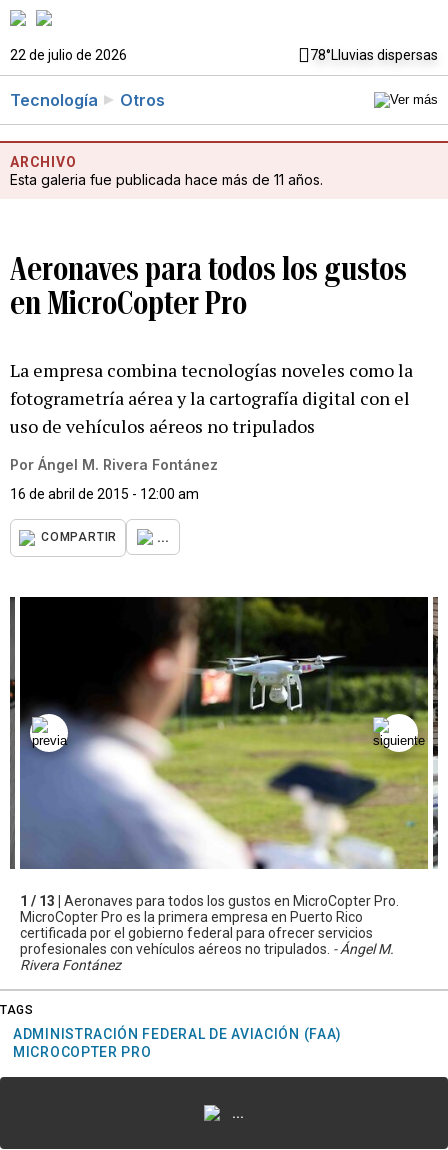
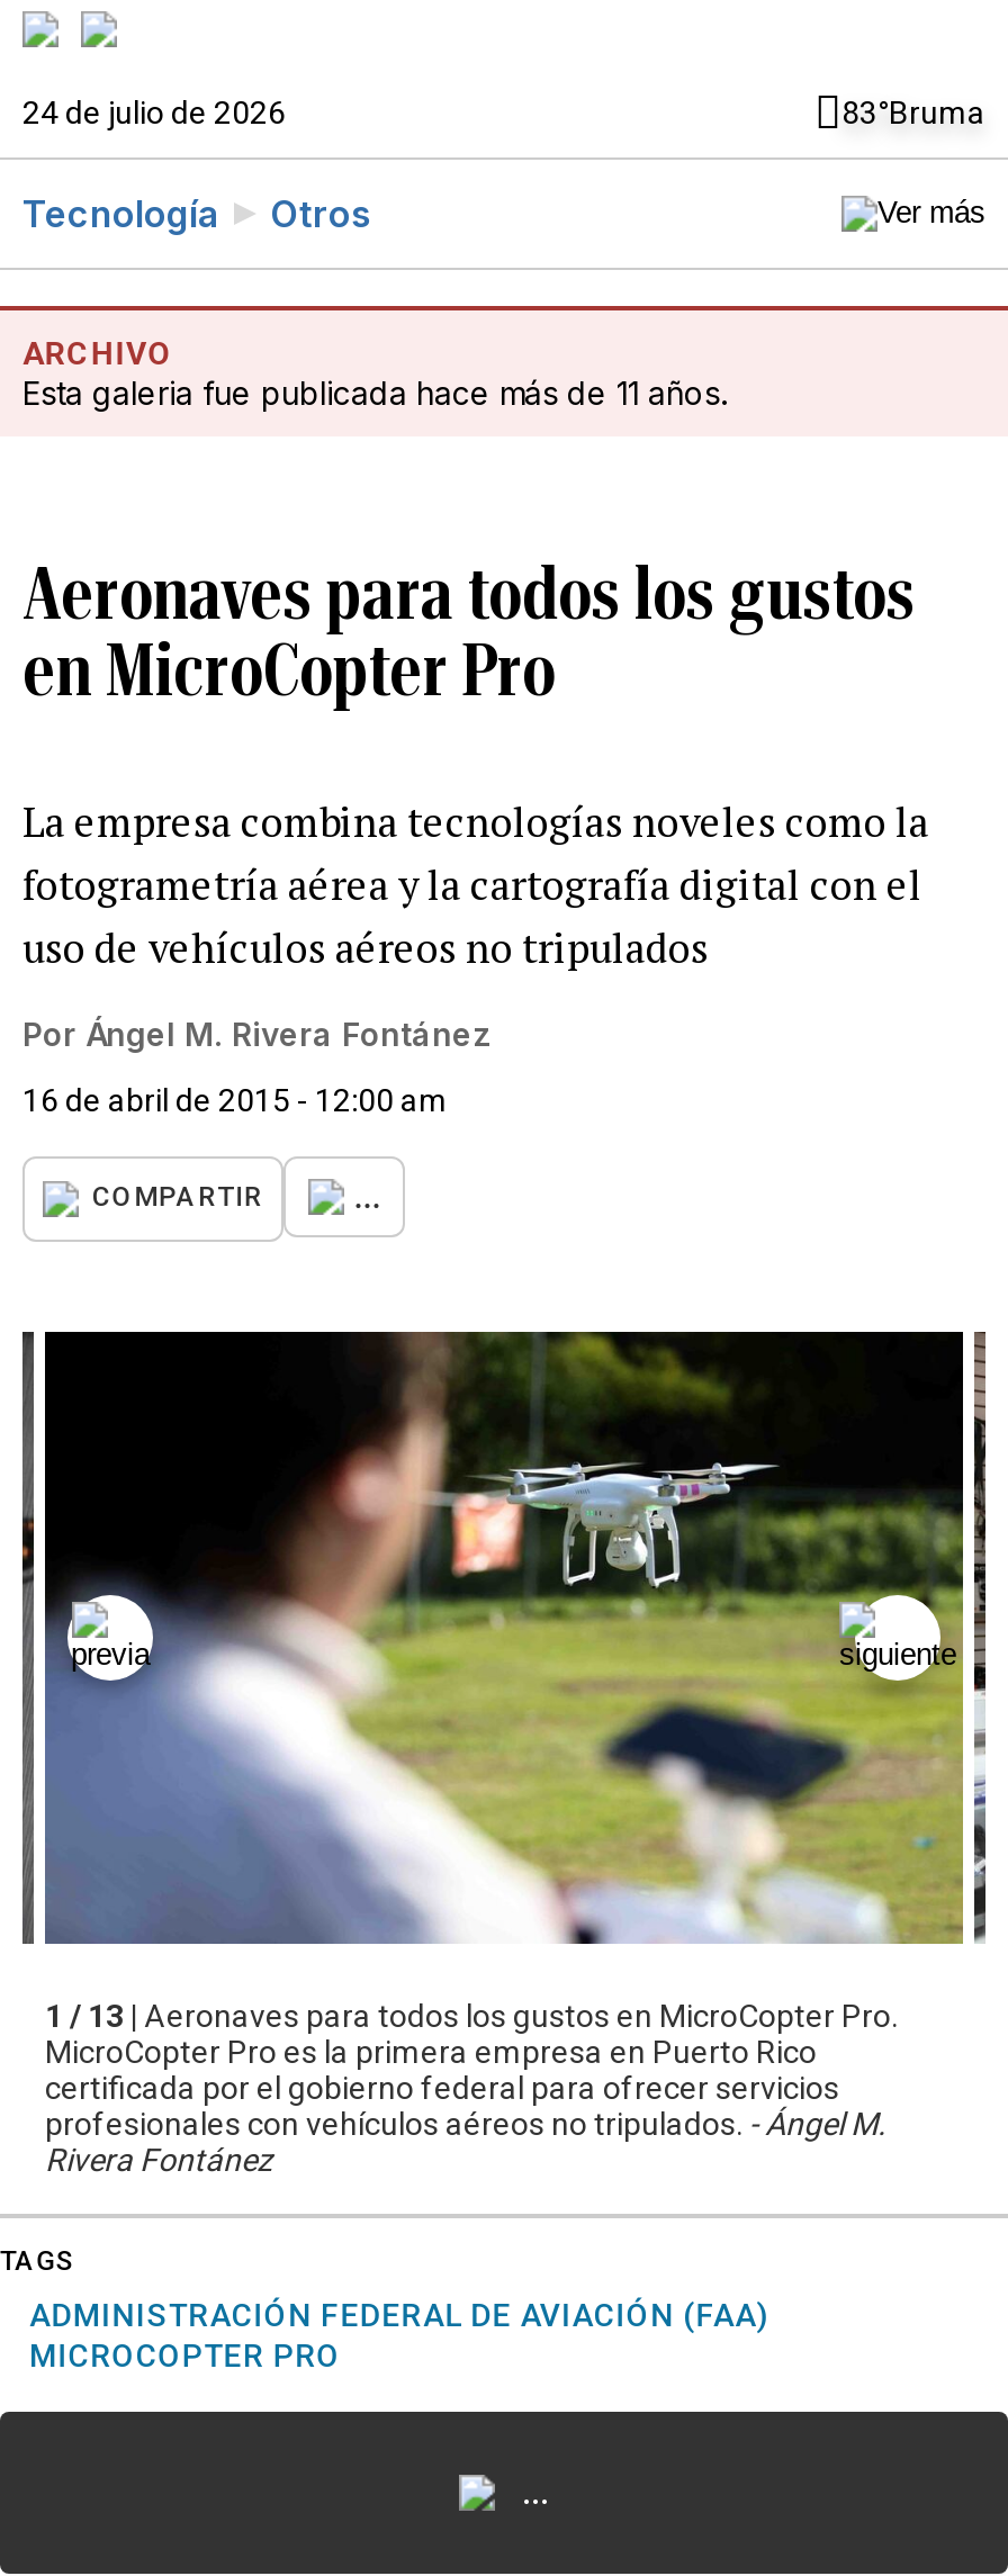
- 22 de julio de 2026
- 78°Lluvias dispersas
+ 24 de julio de 2026
+ 83°Bruma
